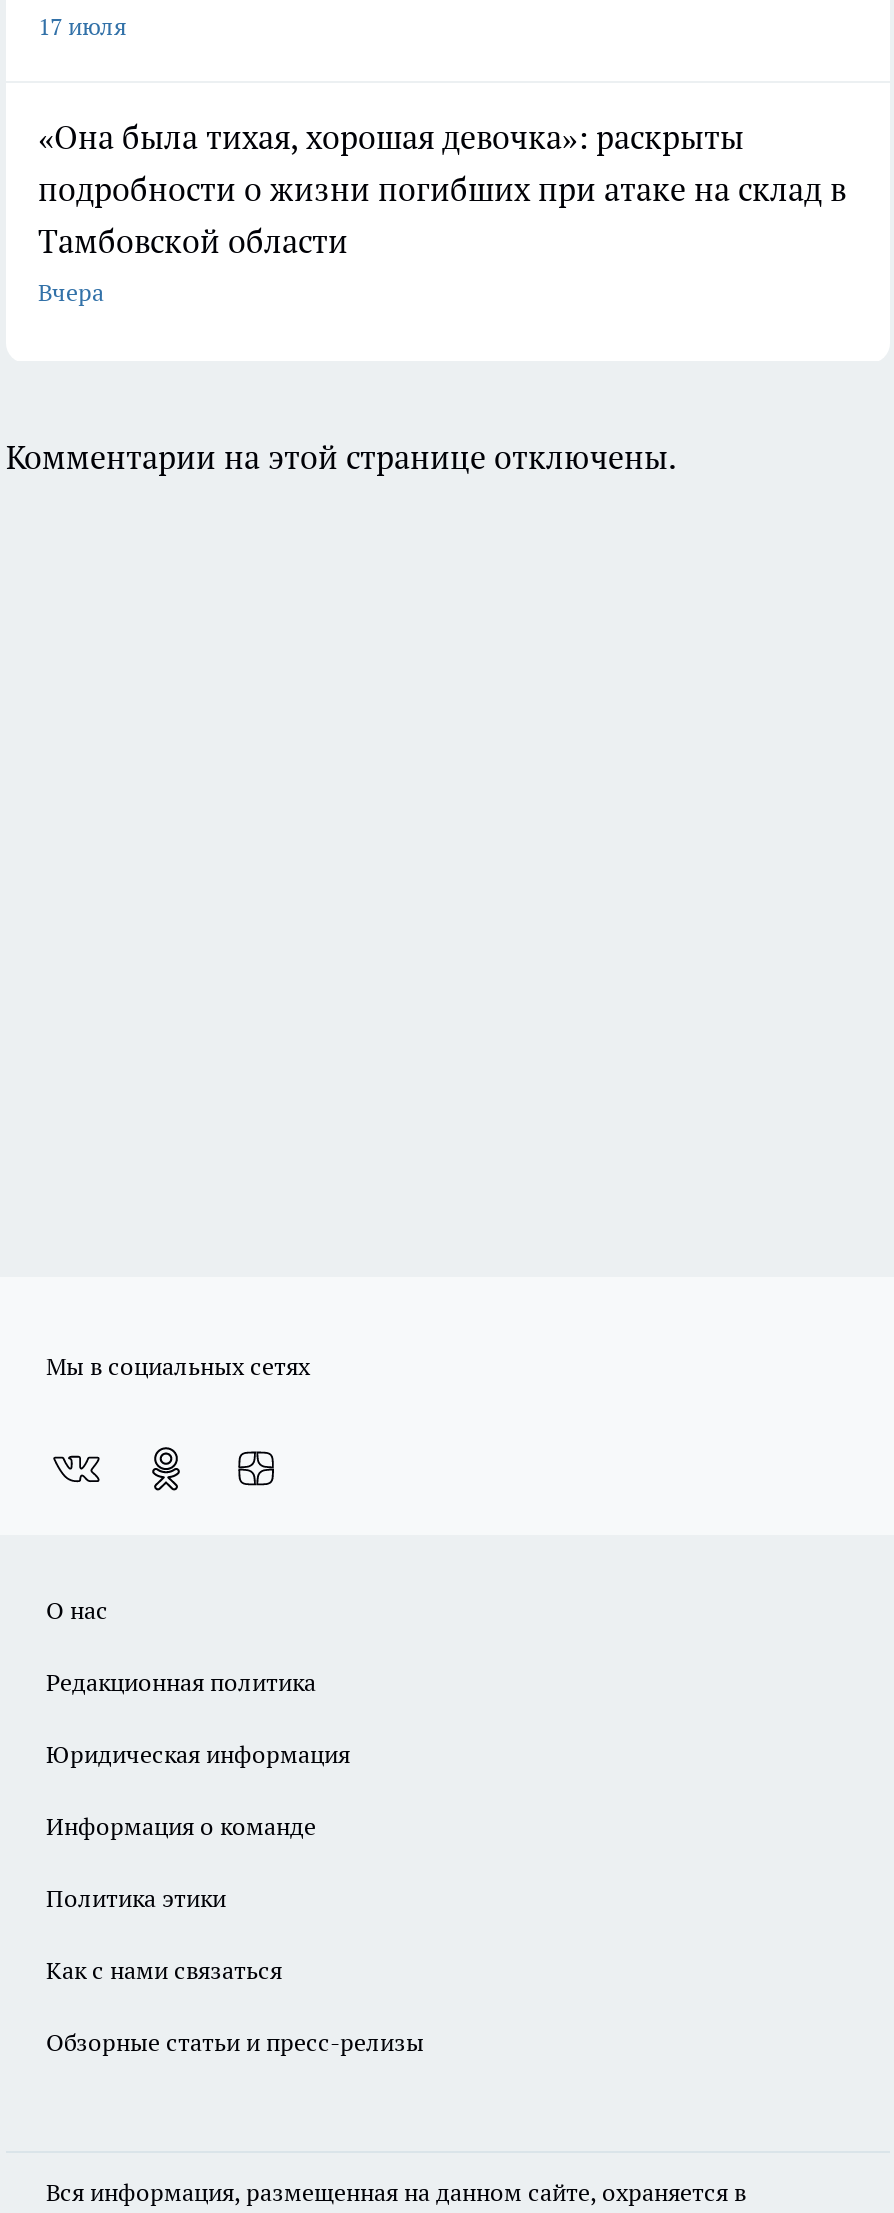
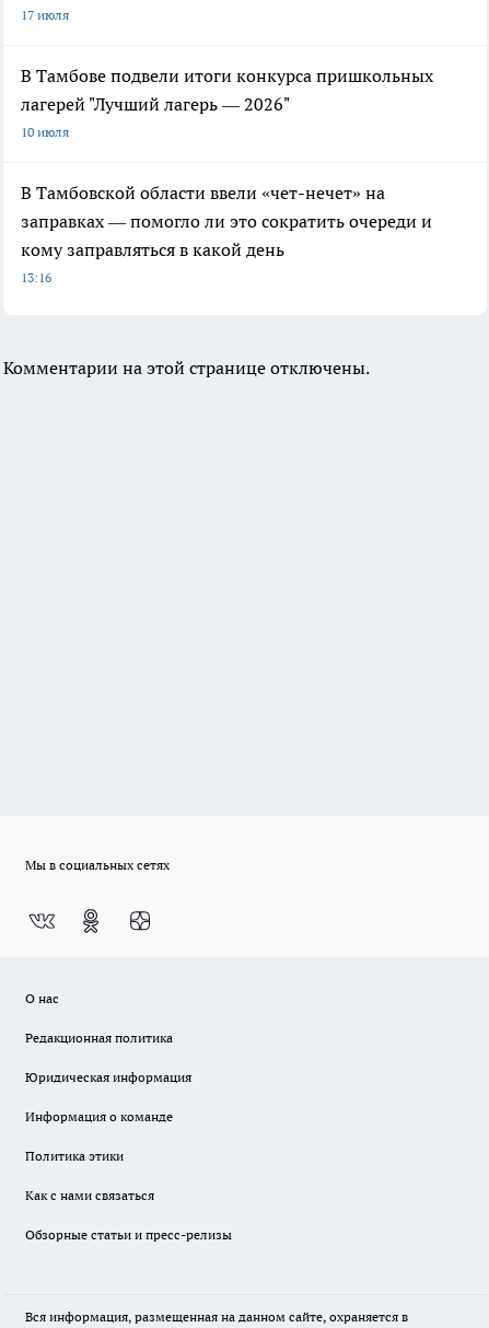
- «Она была тихая, хорошая девочка»: раскрыты
- подробности о жизни погибших при атаке на склад в
- Тамбовской области
- Вчера
+ В Тамбове подвели итоги конкурса пришкольных
+ лагерей "Лучший лагерь — 2026"
+ 10 июля
+ В Тамбовской области ввели «чет-нечет» на
+ заправках — помогло ли это сократить очереди и
+ кому заправляться в какой день
+ 13:16
